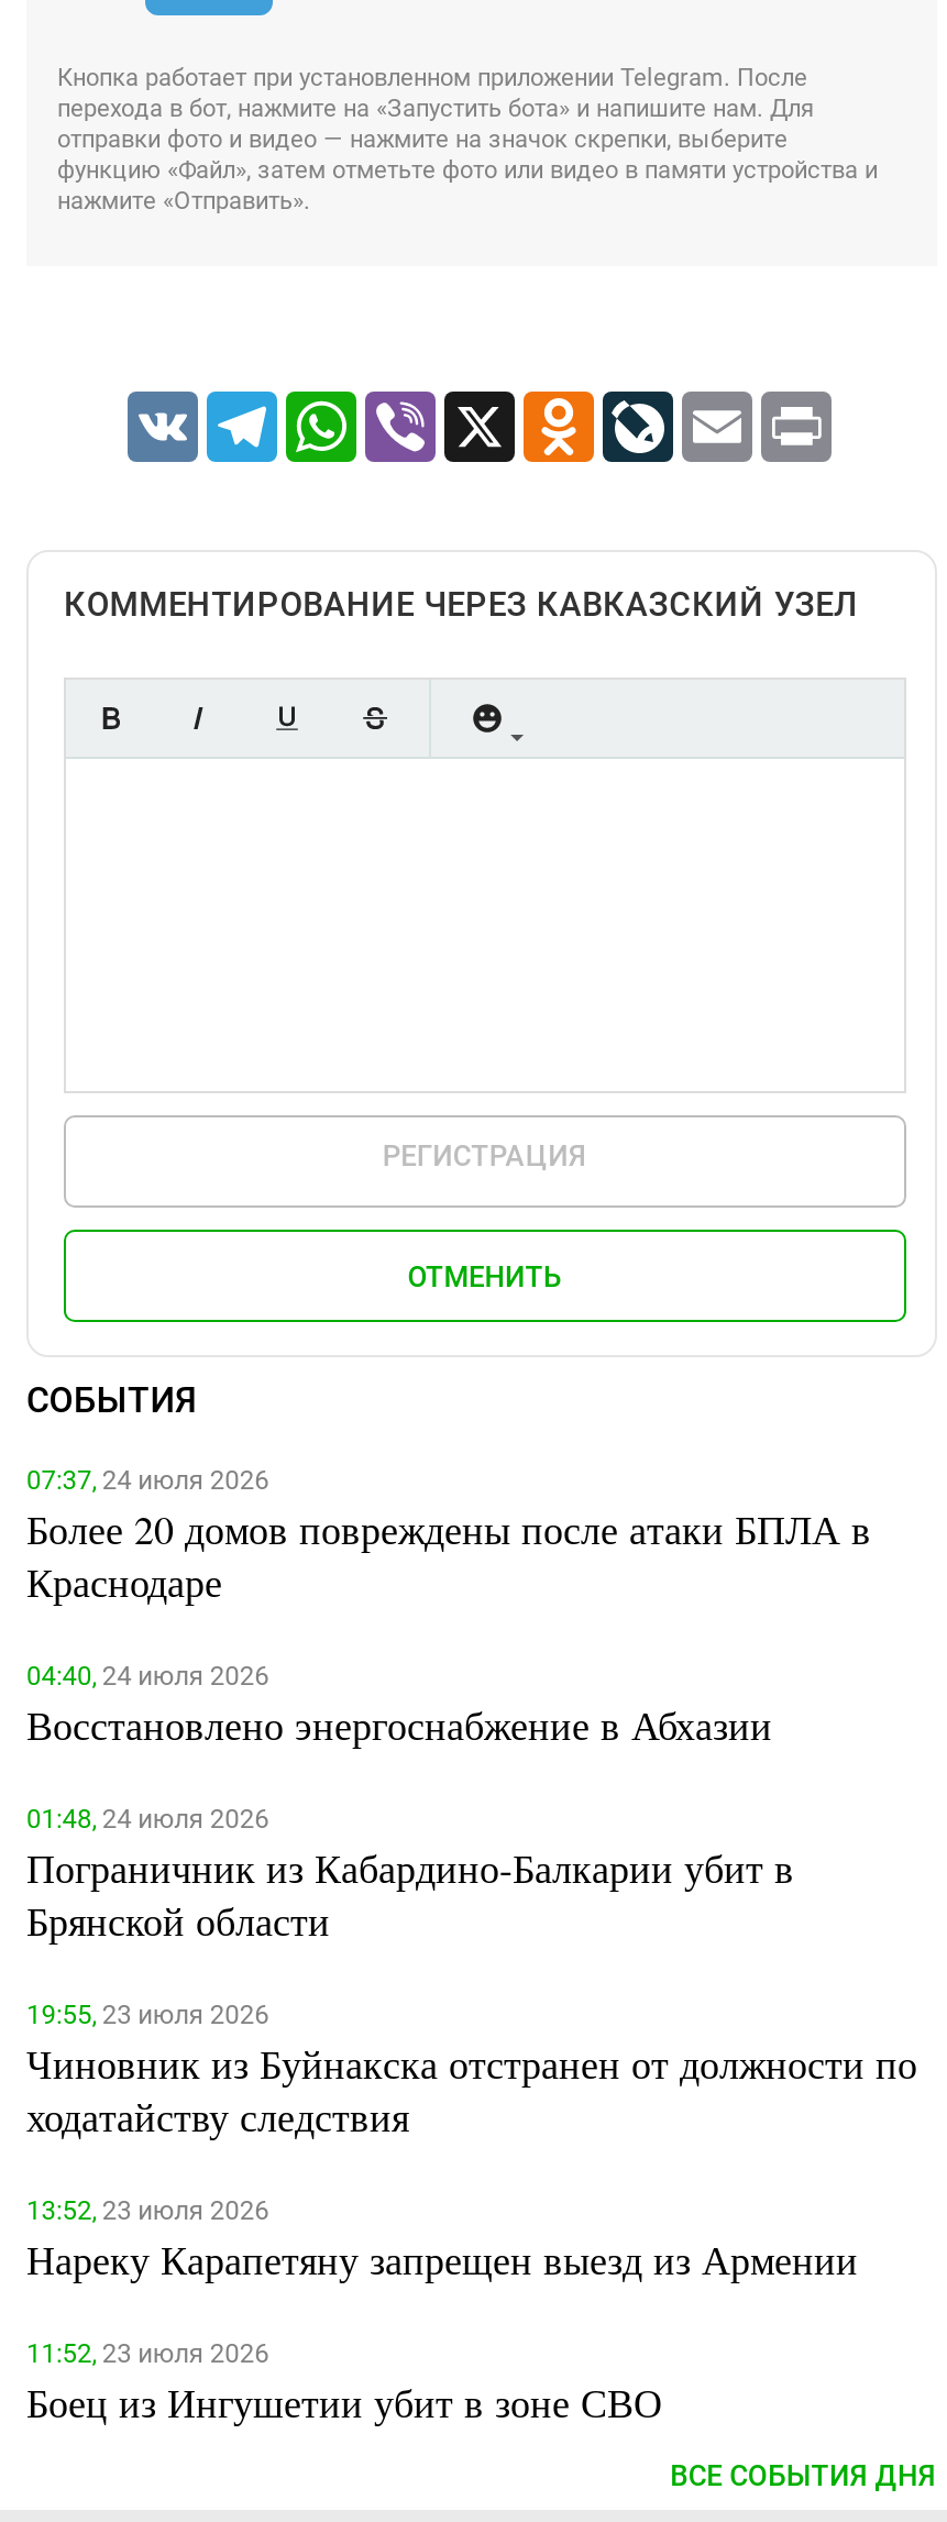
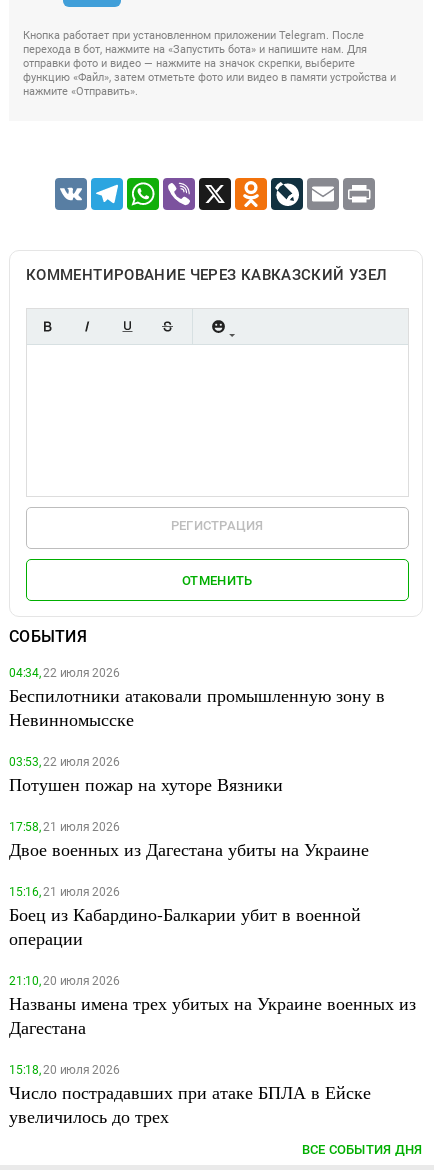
- 07:37, 24 июля 2026
- Более 20 домов повреждены после атаки БПЛА в
- Краснодаре
+ 04:34, 22 июля 2026
+ Беспилотники атаковали промышленную зону в
+ Невинномысске

- 04:40, 24 июля 2026
- Восстановлено энергоснабжение в Абхазии
+ 03:53, 22 июля 2026
+ Потушен пожар на хуторе Вязники

- 01:48, 24 июля 2026
- Пограничник из Кабардино-Балкарии убит в
- Брянской области
+ 17:58, 21 июля 2026
+ Двое военных из Дагестана убиты на Украине

- 19:55, 23 июля 2026
- Чиновник из Буйнакска отстранен от должности по
- ходатайству следствия
+ 15:16, 21 июля 2026
+ Боец из Кабардино-Балкарии убит в военной
+ операции

- 13:52, 23 июля 2026
- Нареку Карапетяну запрещен выезд из Армении
+ 21:10, 20 июля 2026
+ Названы имена трех убитых на Украине военных из
+ Дагестана

- 11:52, 23 июля 2026
- Боец из Ингушетии убит в зоне СВО
+ 15:18, 20 июля 2026
+ Число пострадавших при атаке БПЛА в Ейске
+ увеличилось до трех
